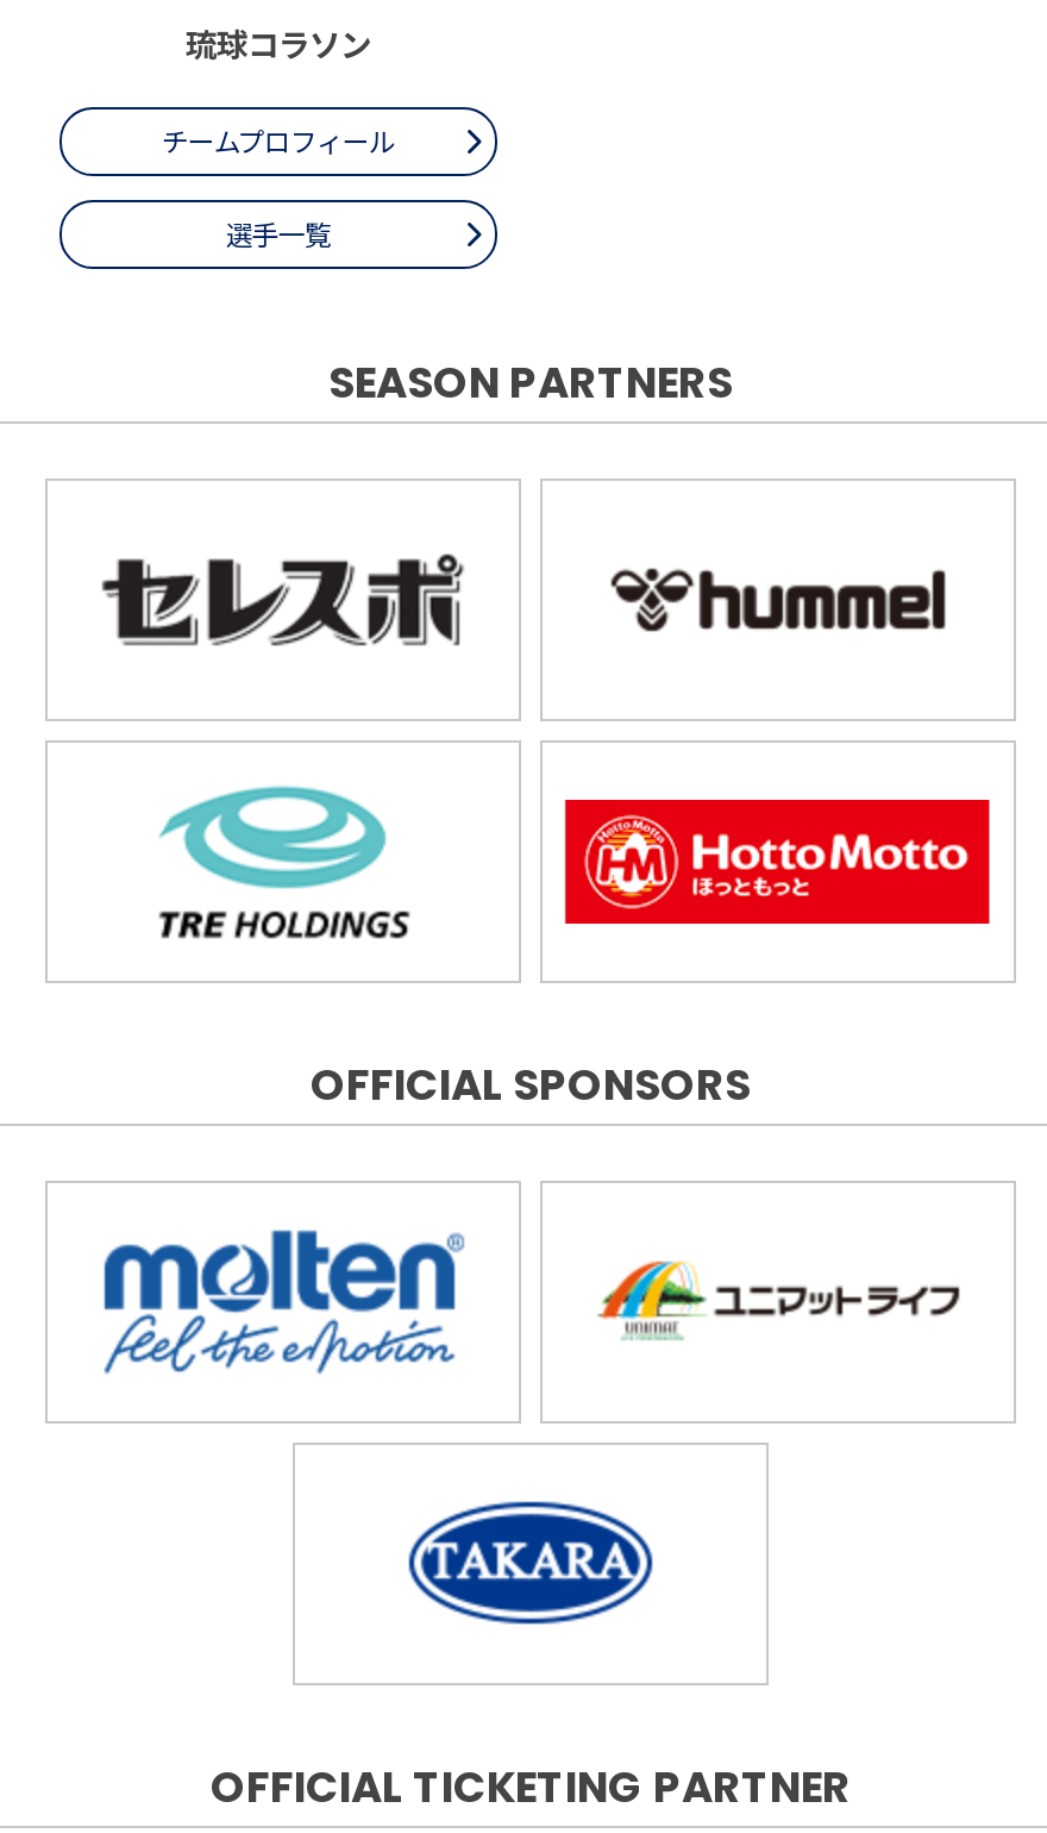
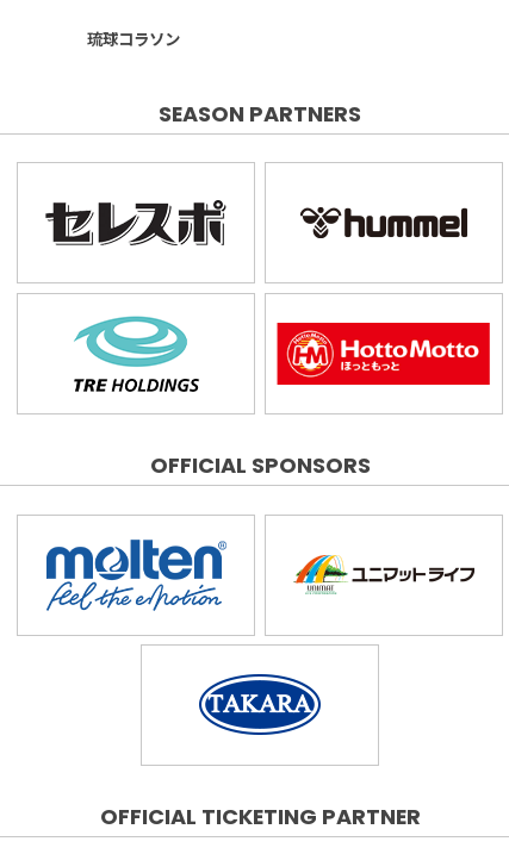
- チームプロフィール
- 選手一覧
